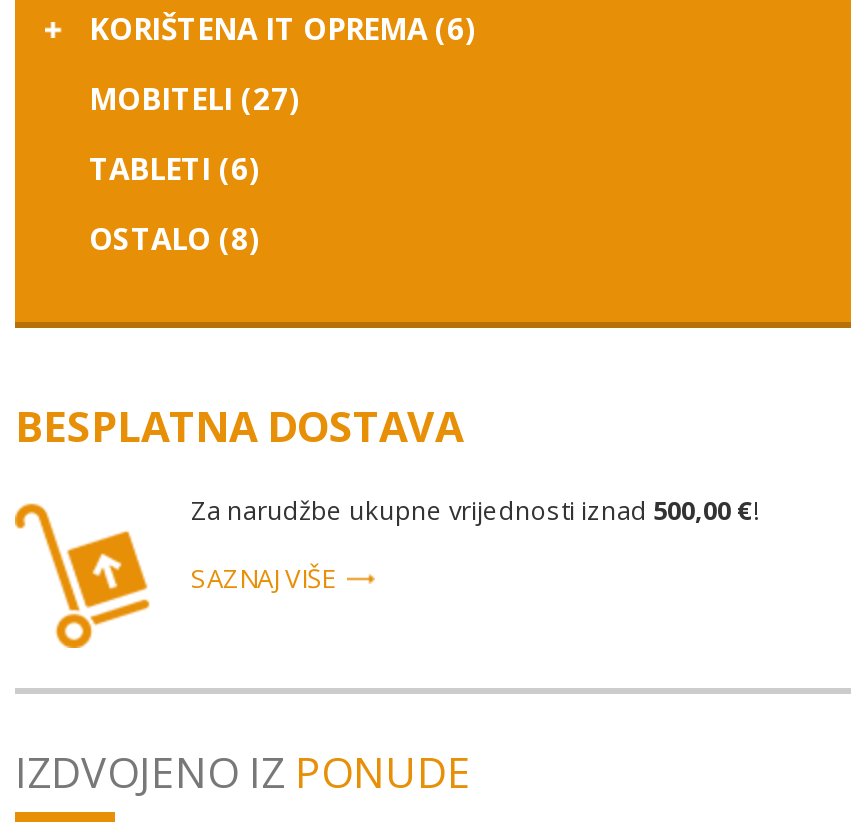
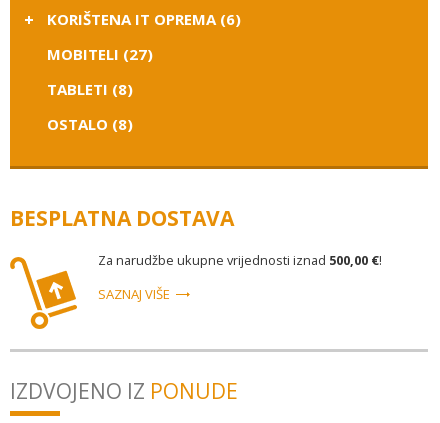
- TABLETI (6)
+ TABLETI (8)
